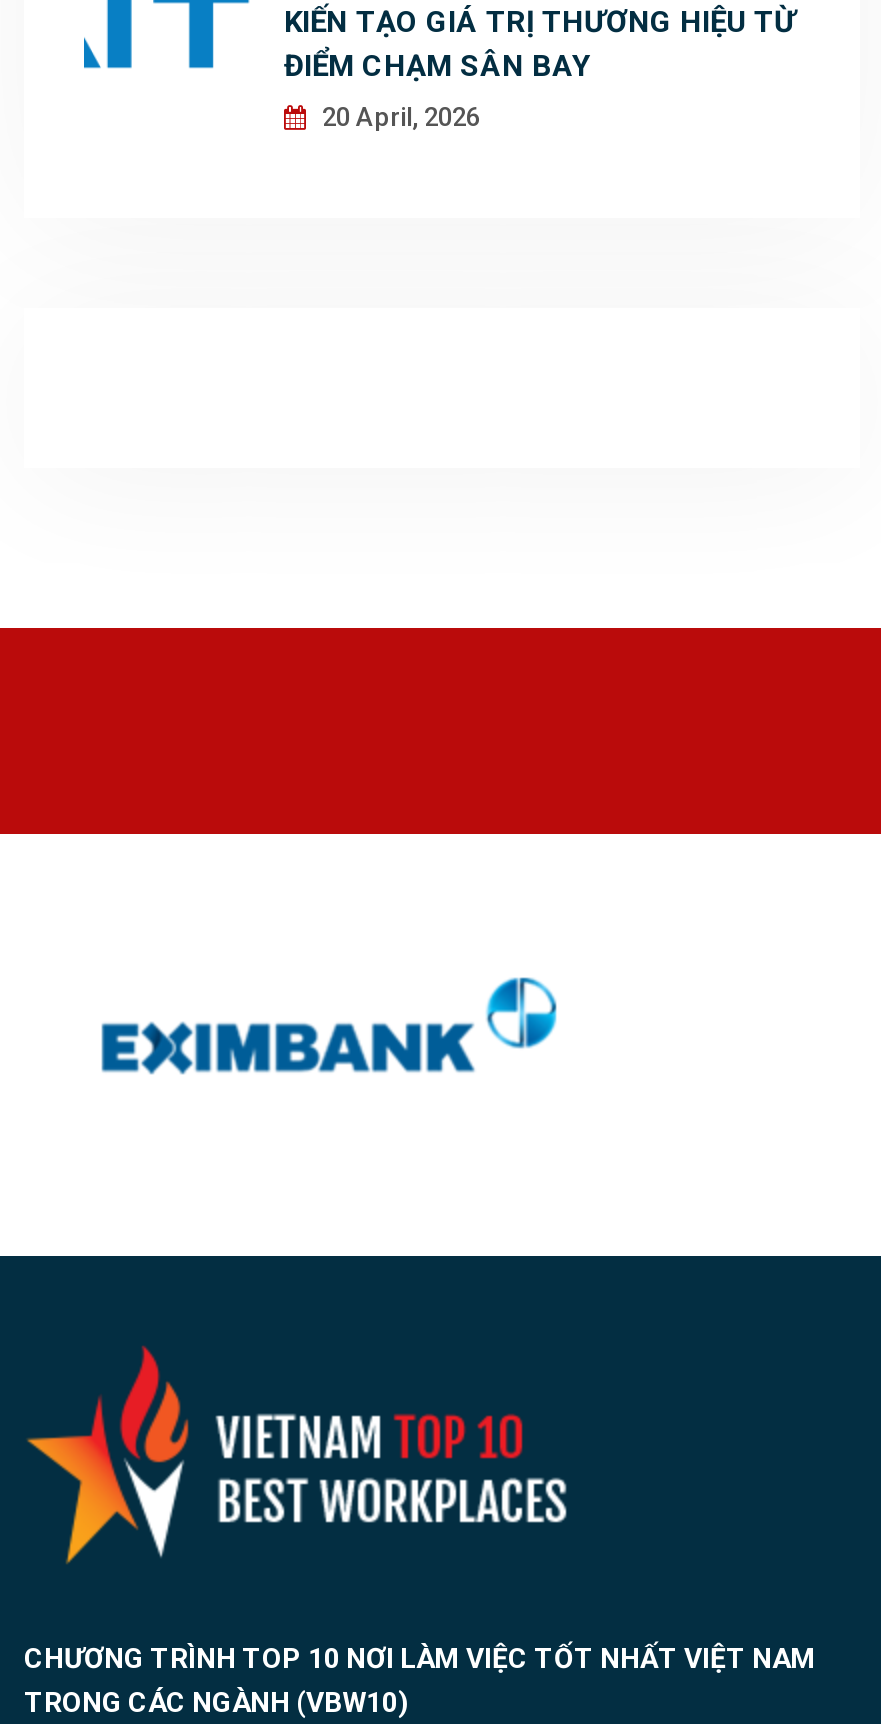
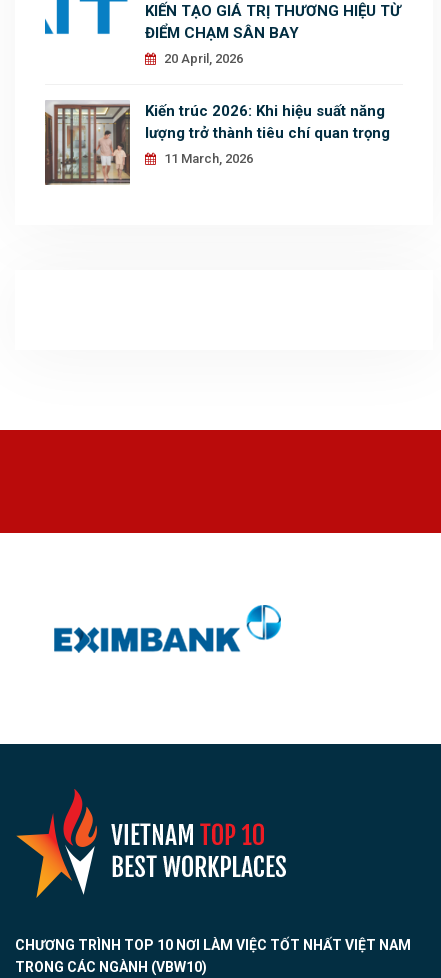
+ [image]
+ Kiến trúc 2026: Khi hiệu suất năng
+ lượng trở thành tiêu chí quan trọng
+ 11 March, 2026
